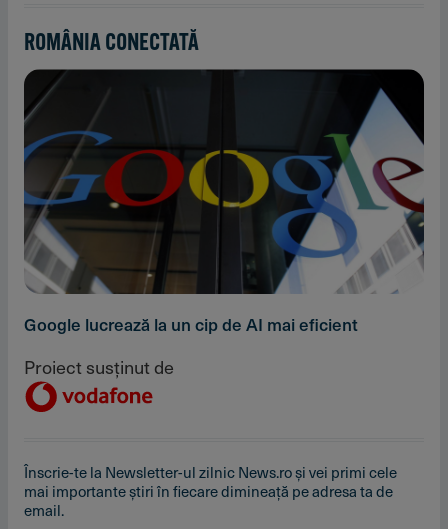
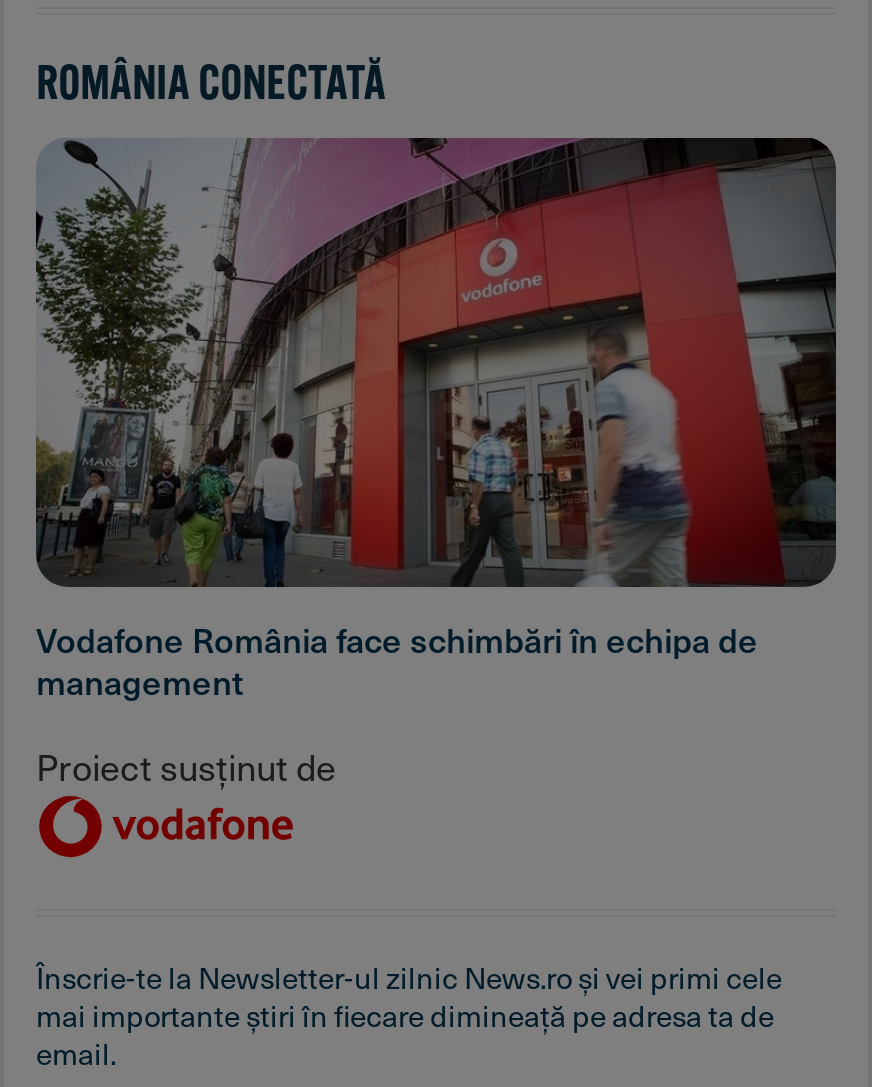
- [image]
- Google lucrează la un cip de AI mai eficient
+ [image]
+ Vodafone România face schimbări în echipa de
+ management
